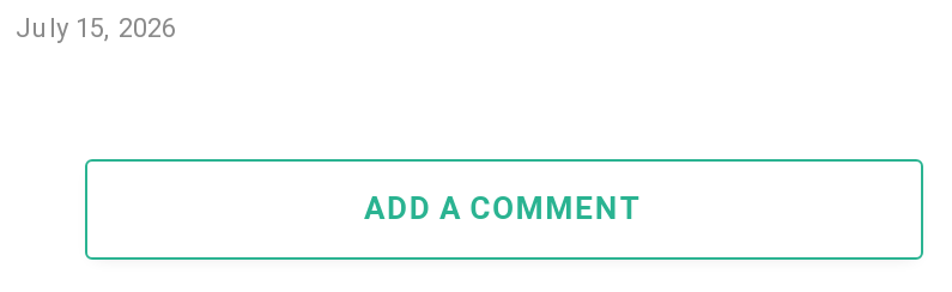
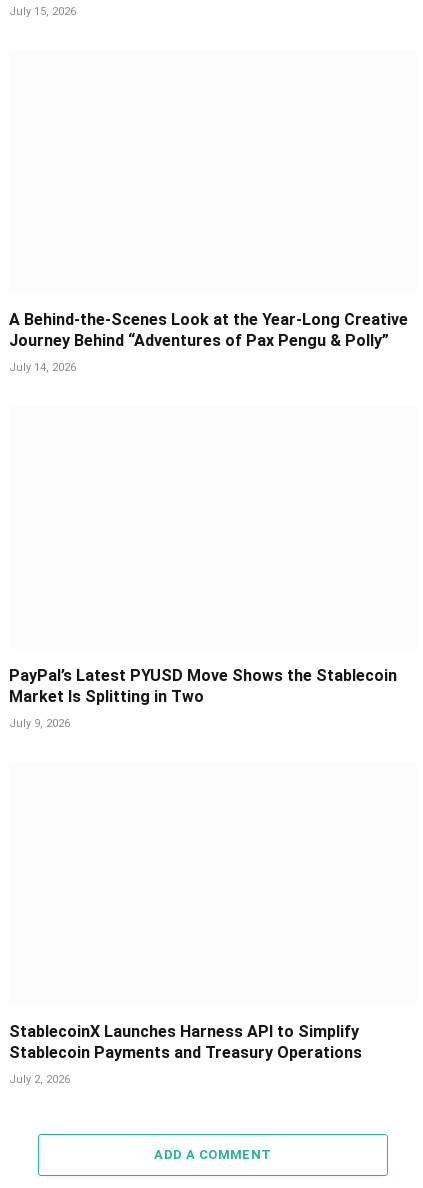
+ A Behind-the-Scenes Look at the Year-Long Creative
+ Journey Behind “Adventures of Pax Pengu & Polly”
+ July 14, 2026

+ PayPal’s Latest PYUSD Move Shows the Stablecoin
+ Market Is Splitting in Two
+ July 9, 2026

+ StablecoinX Launches Harness API to Simplify
+ Stablecoin Payments and Treasury Operations
+ July 2, 2026
